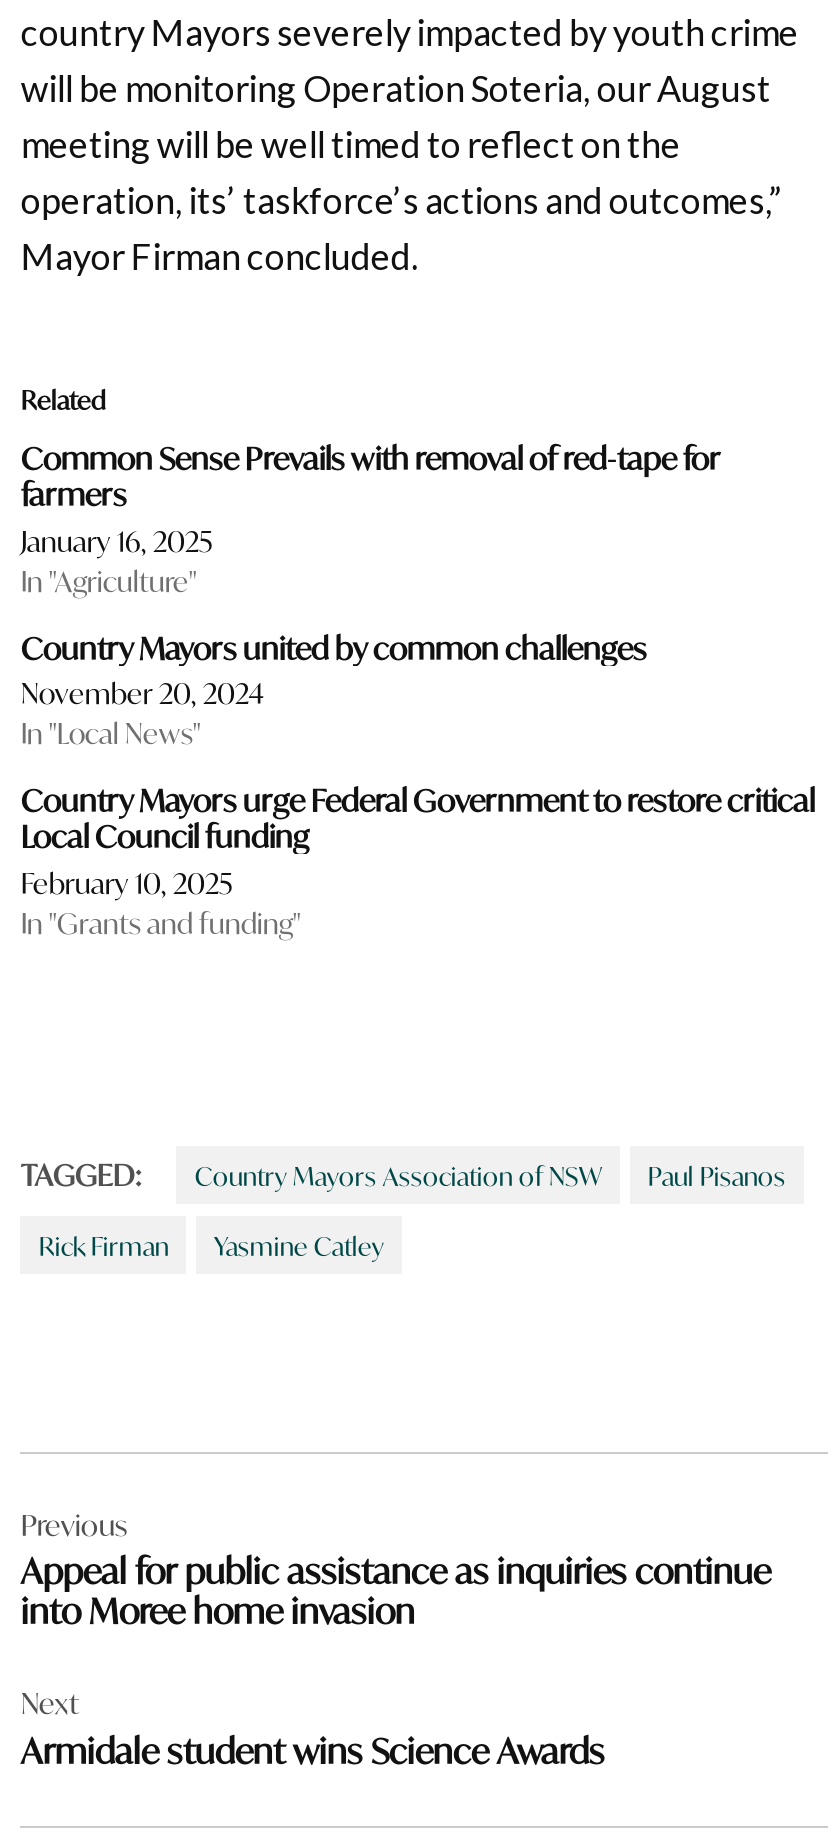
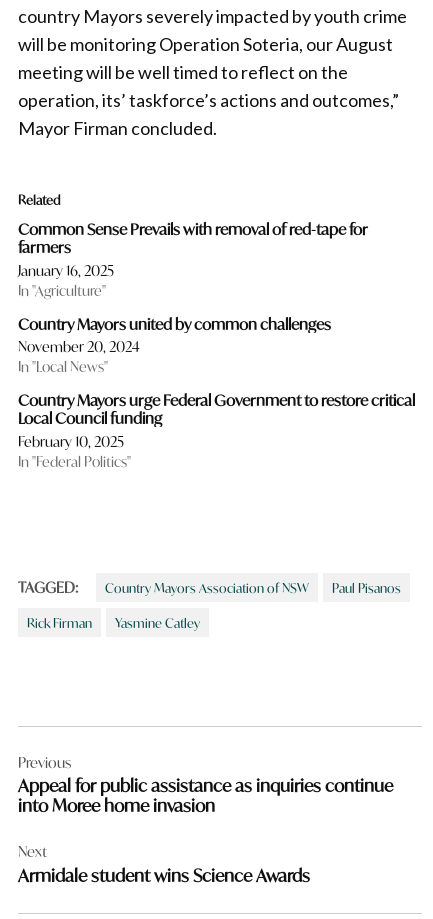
- In "Grants and funding"
+ In "Federal Politics"
